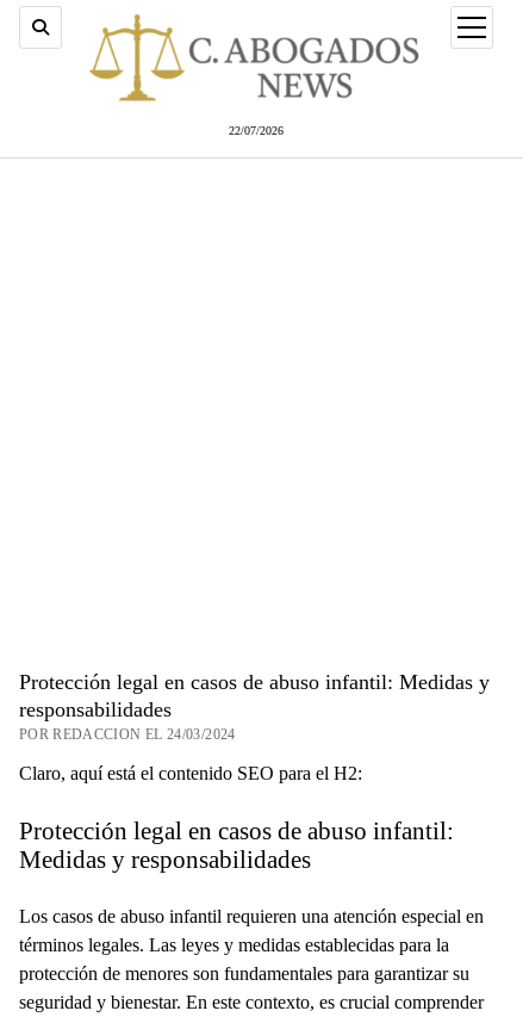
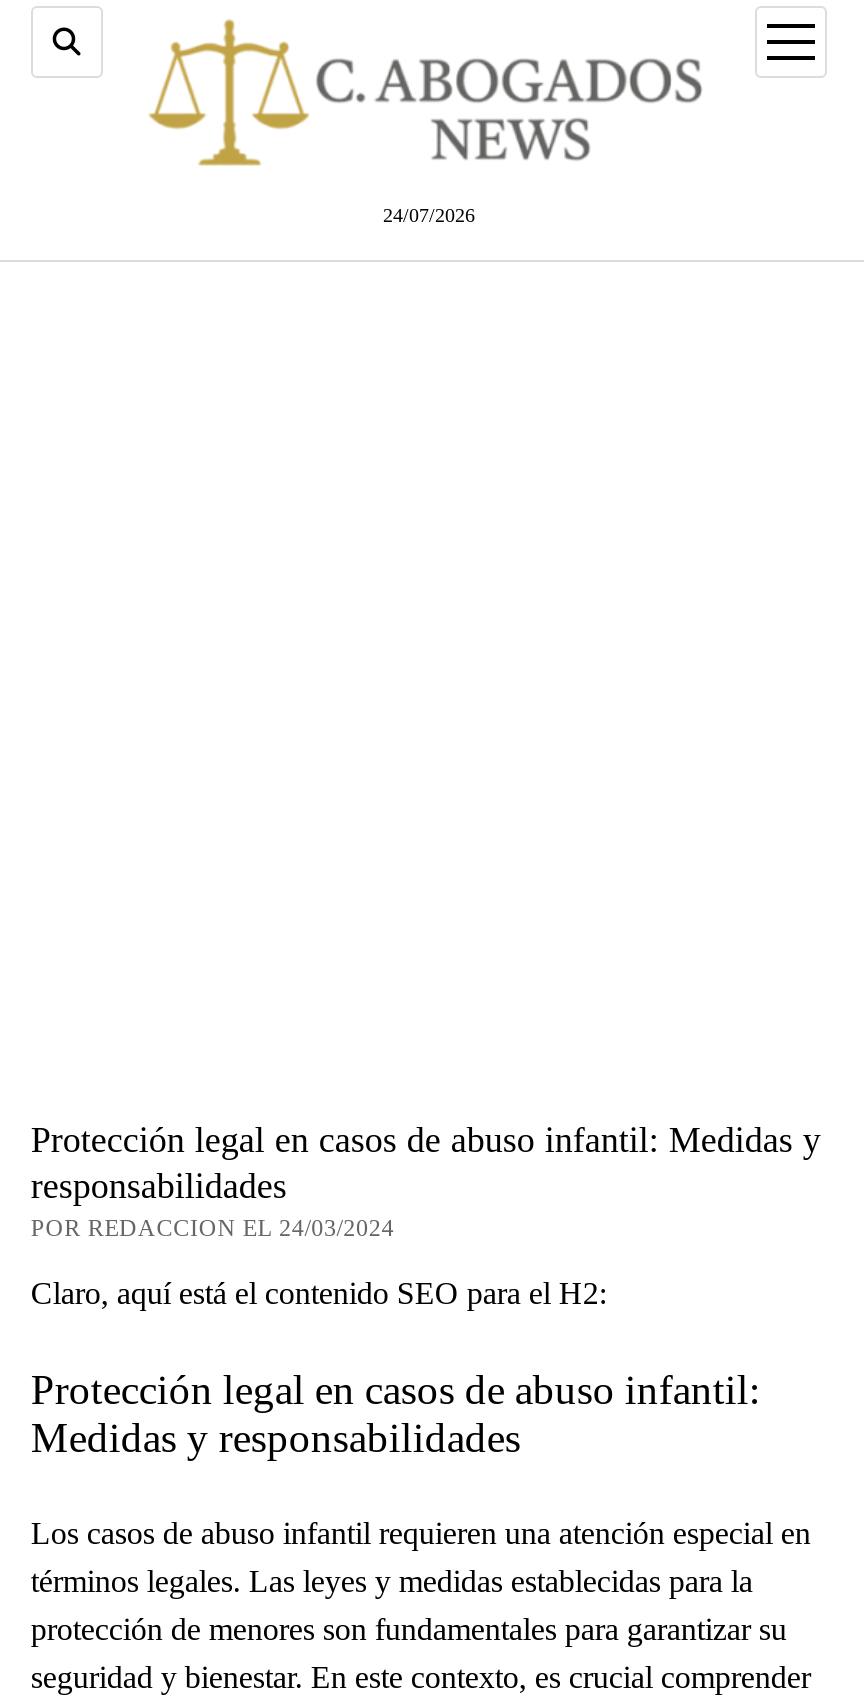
- 22/07/2026
+ 24/07/2026
